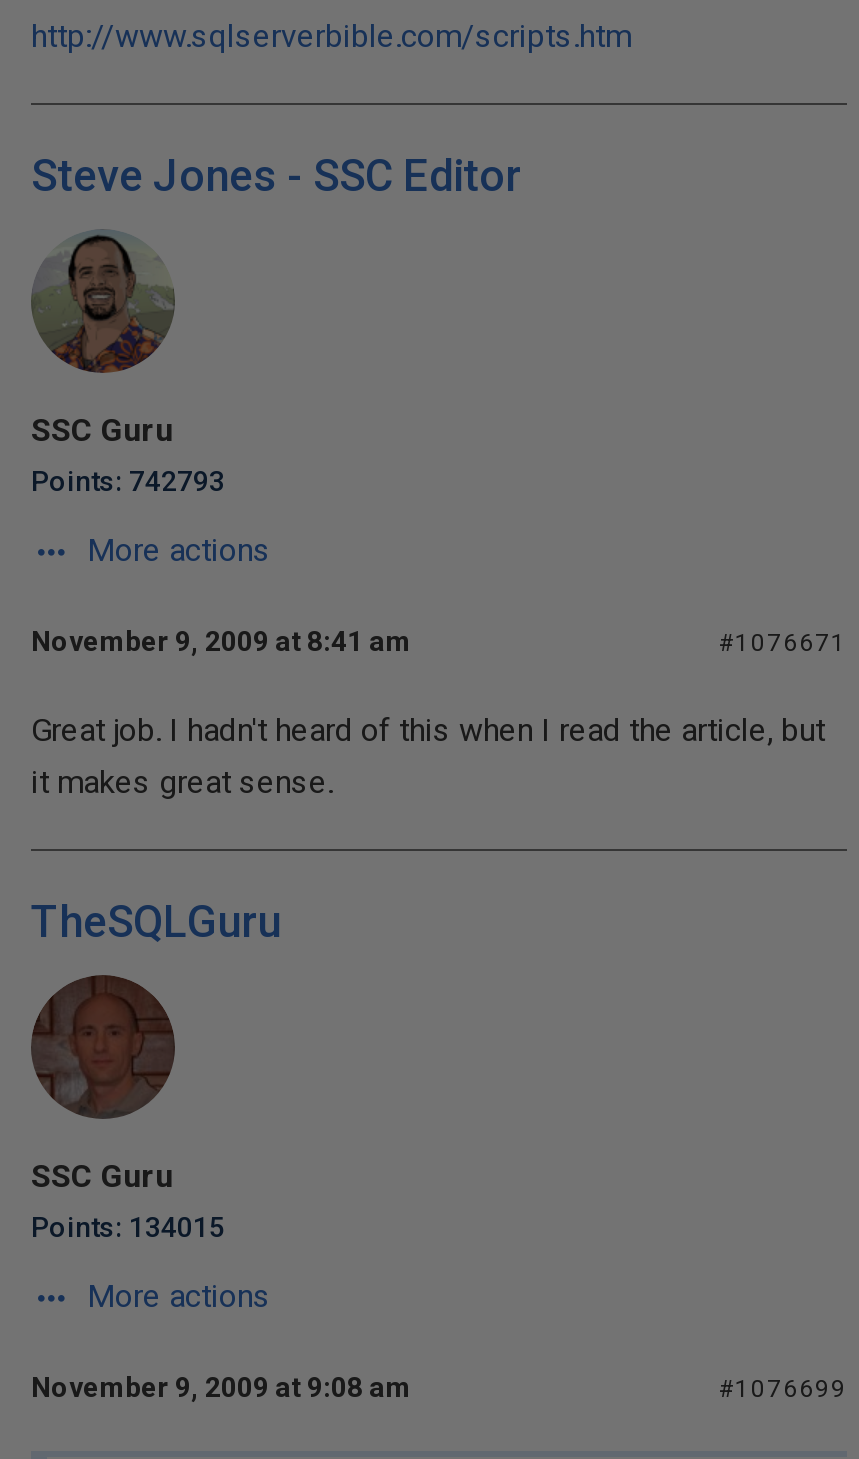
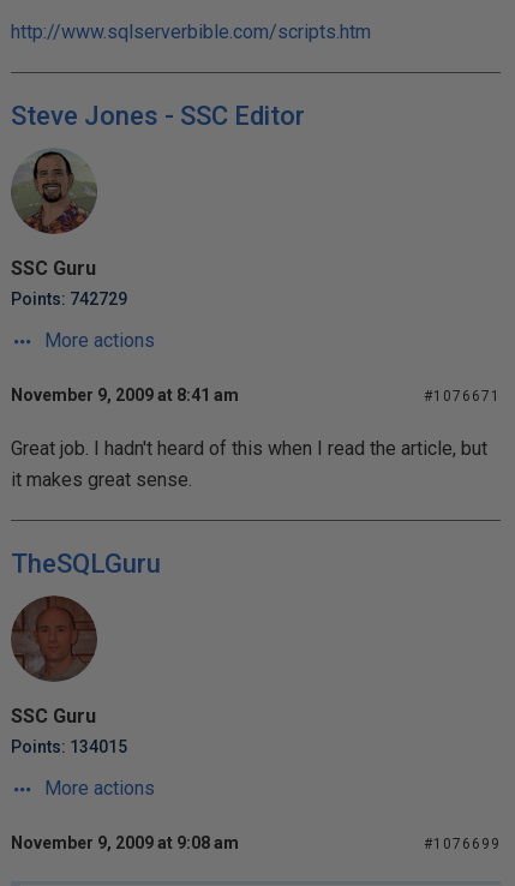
- Points: 742793
+ Points: 742729
